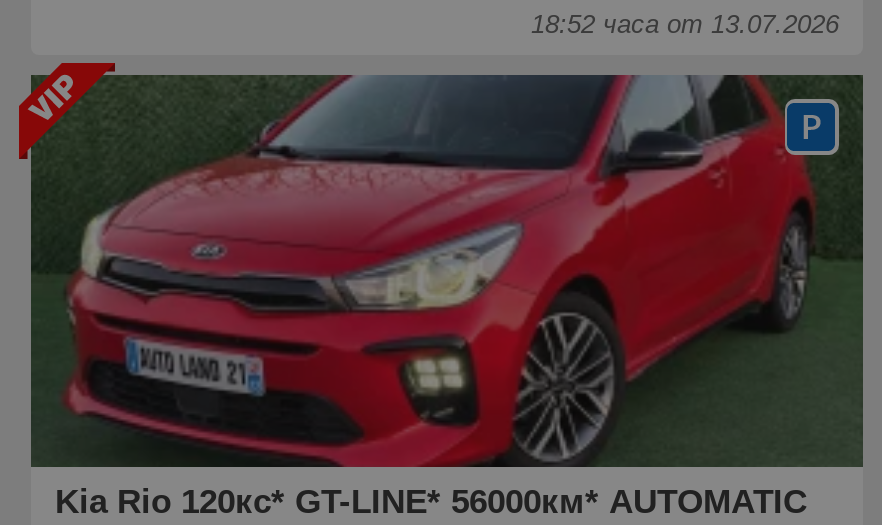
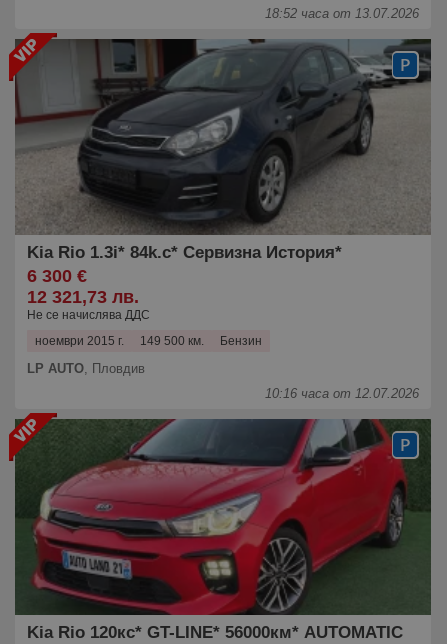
+ [image]
+ Kia Rio 1.3i* 84k.c* Сервизна История*
+ 6 300 €
+ 12 321,73 лв.
+ Не се начислява ДДС
+ ноември 2015 г.
+ 149 500 км.
+ Бензин
+ LP AUTO, Пловдив
+ 10:16 часа от 12.07.2026
